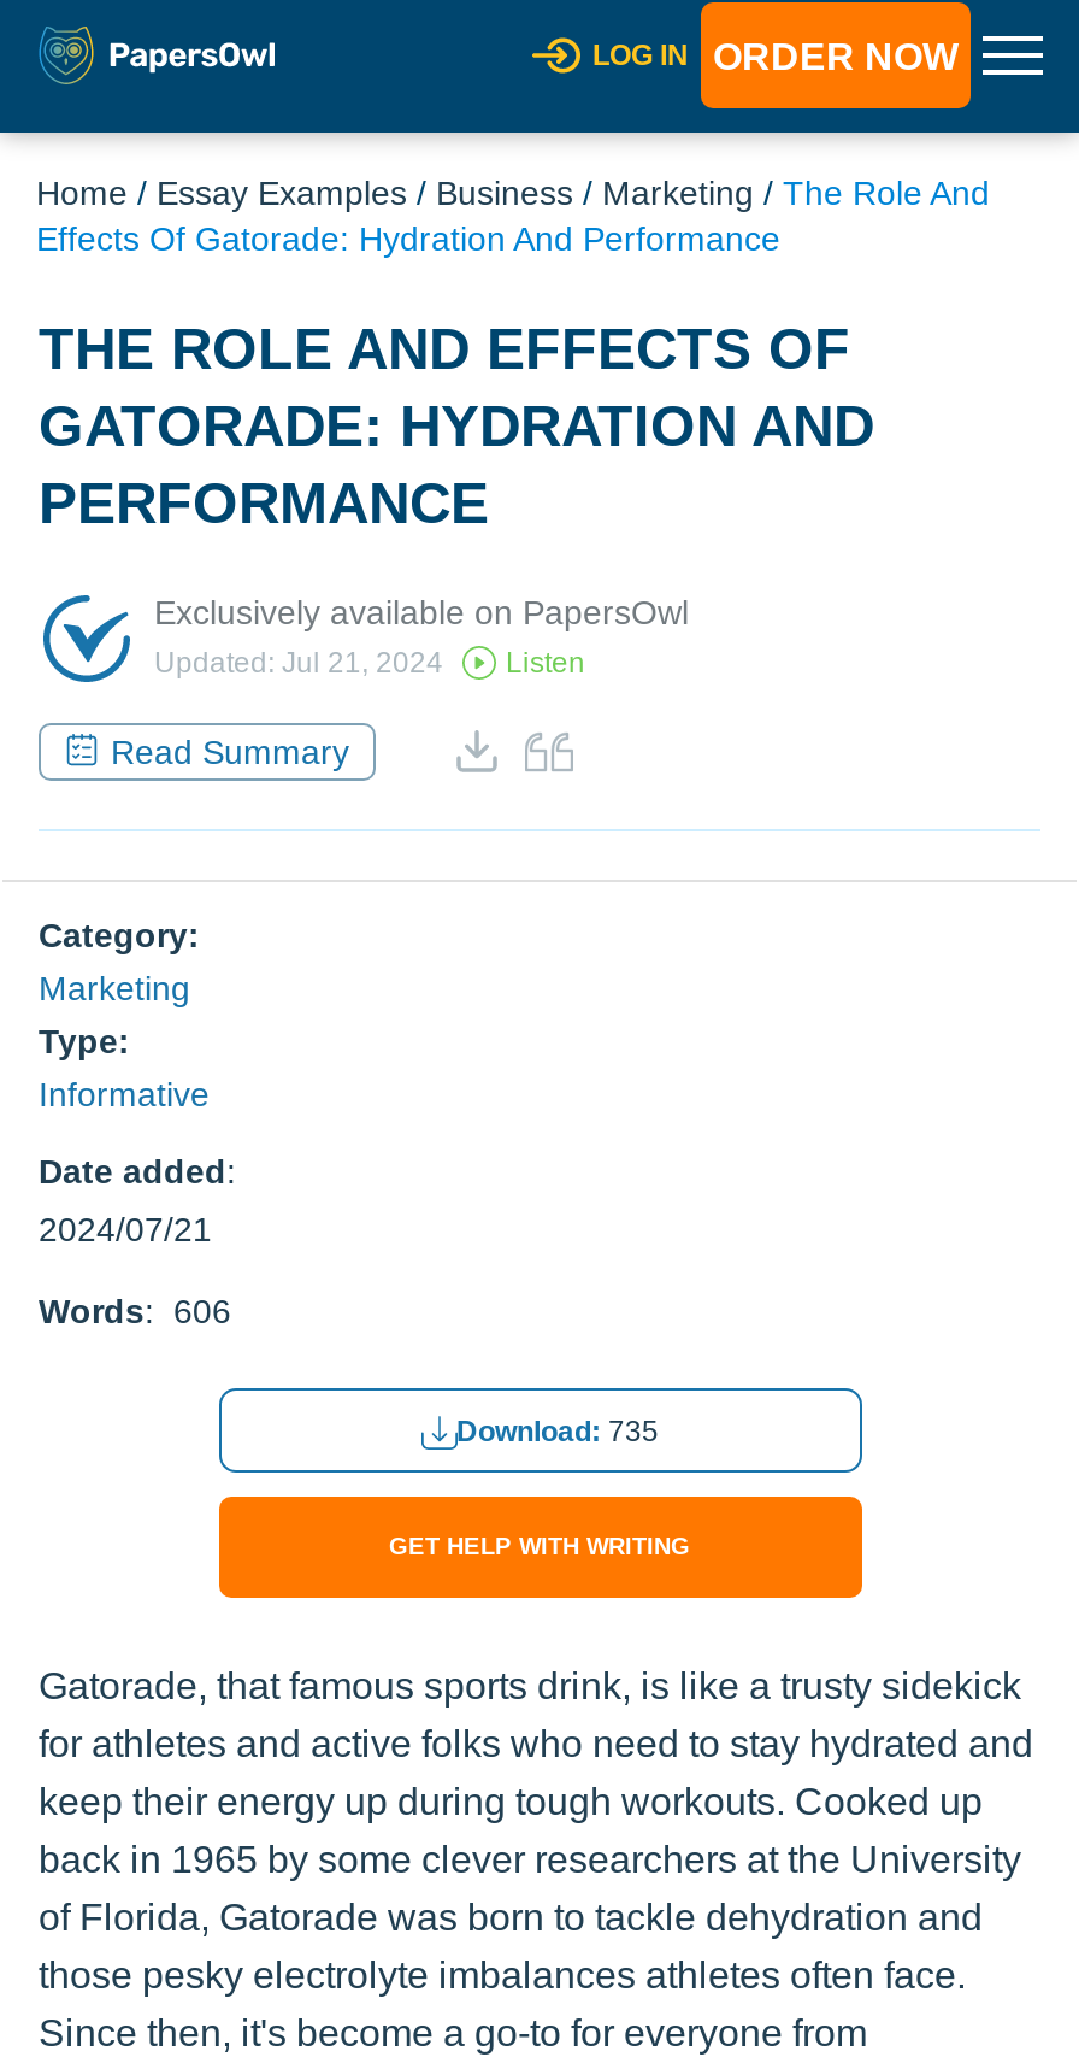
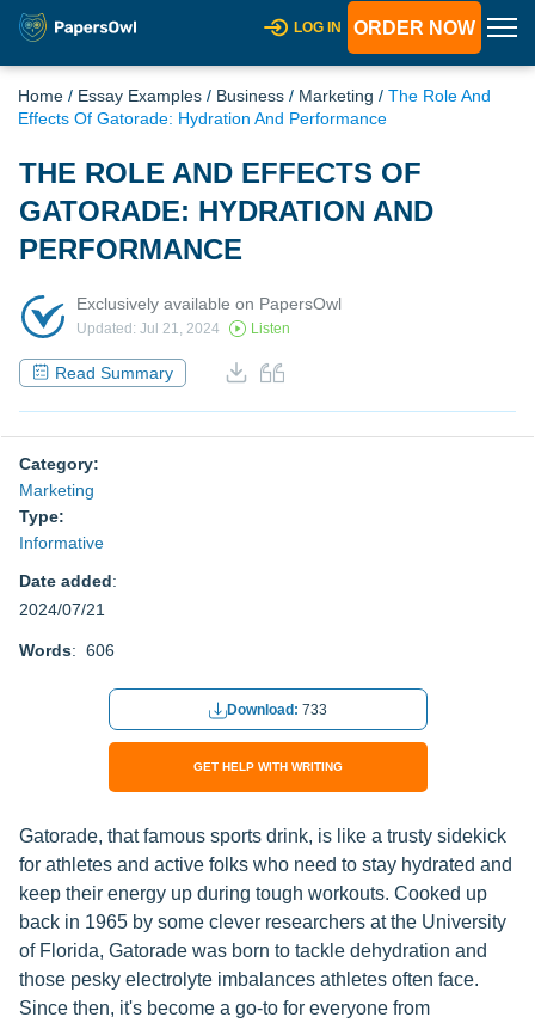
- Download: 735
+ Download: 733
